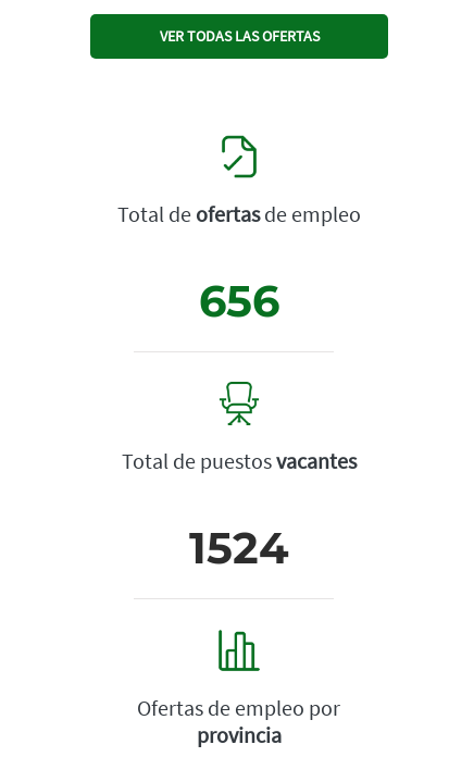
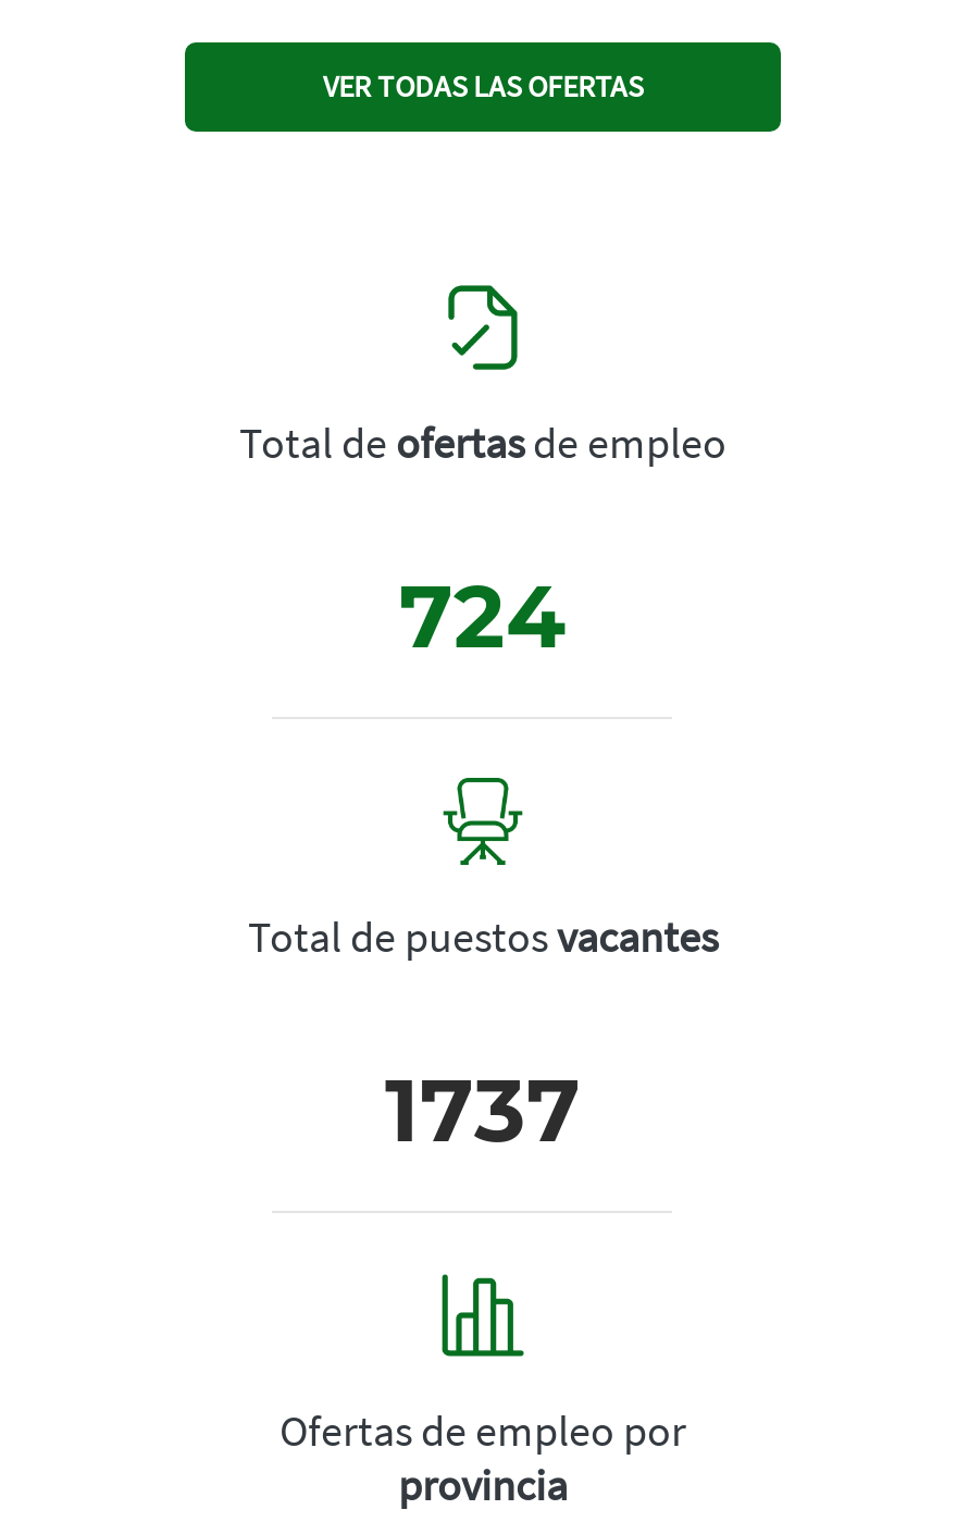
- 656
+ 724

- 1524
+ 1737
